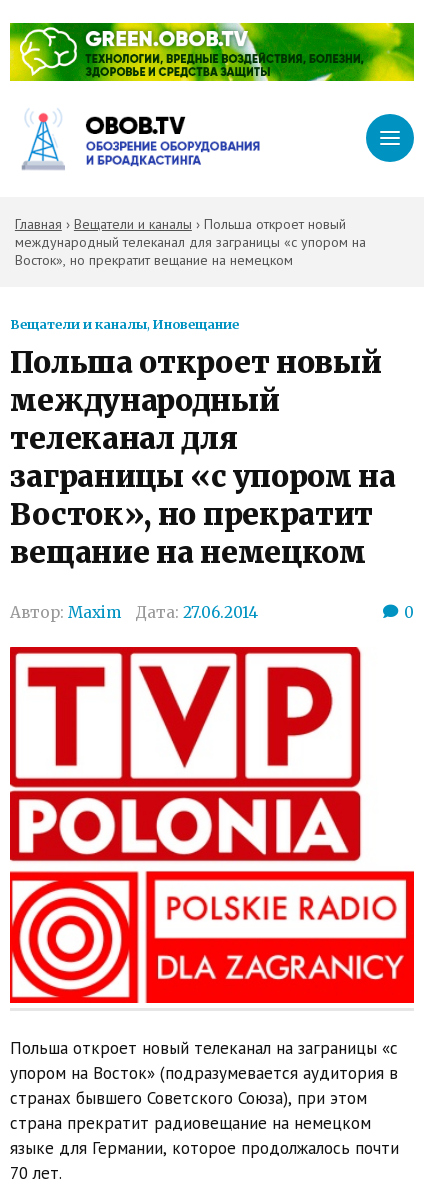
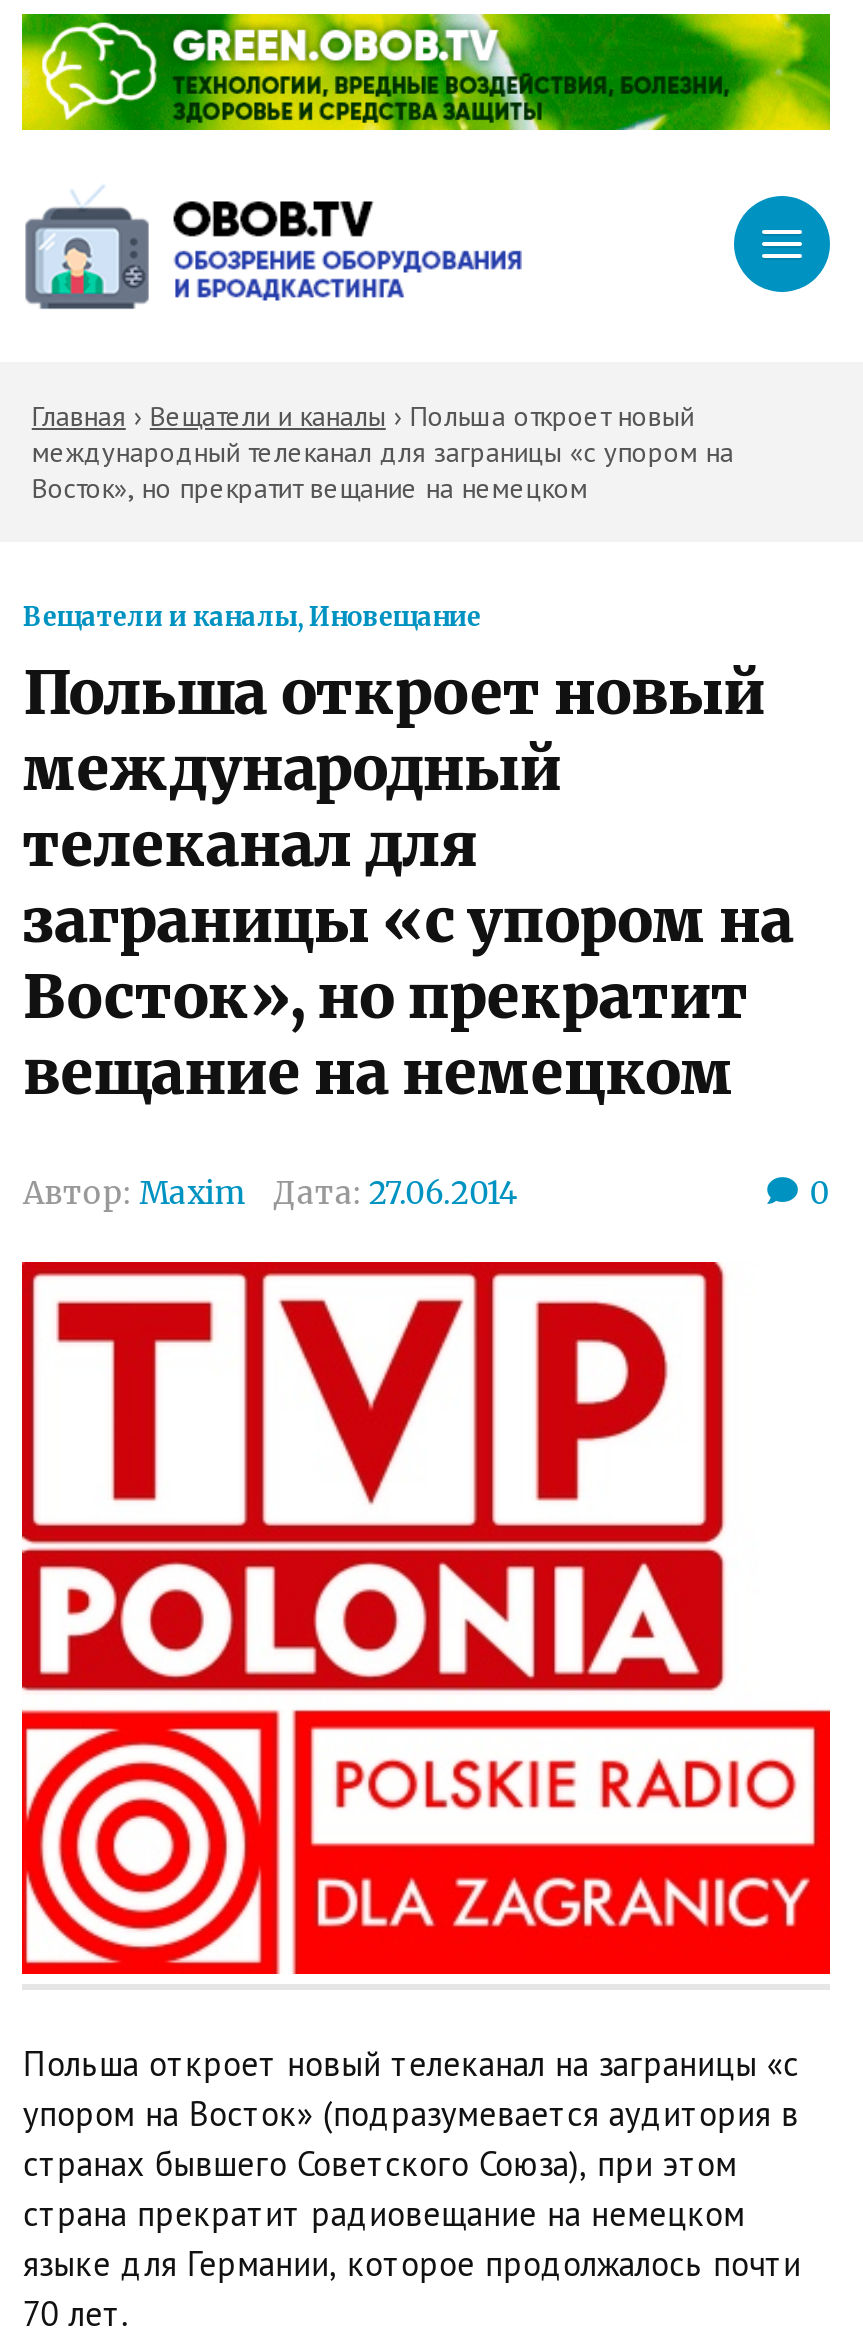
- [image]
+ [image]
